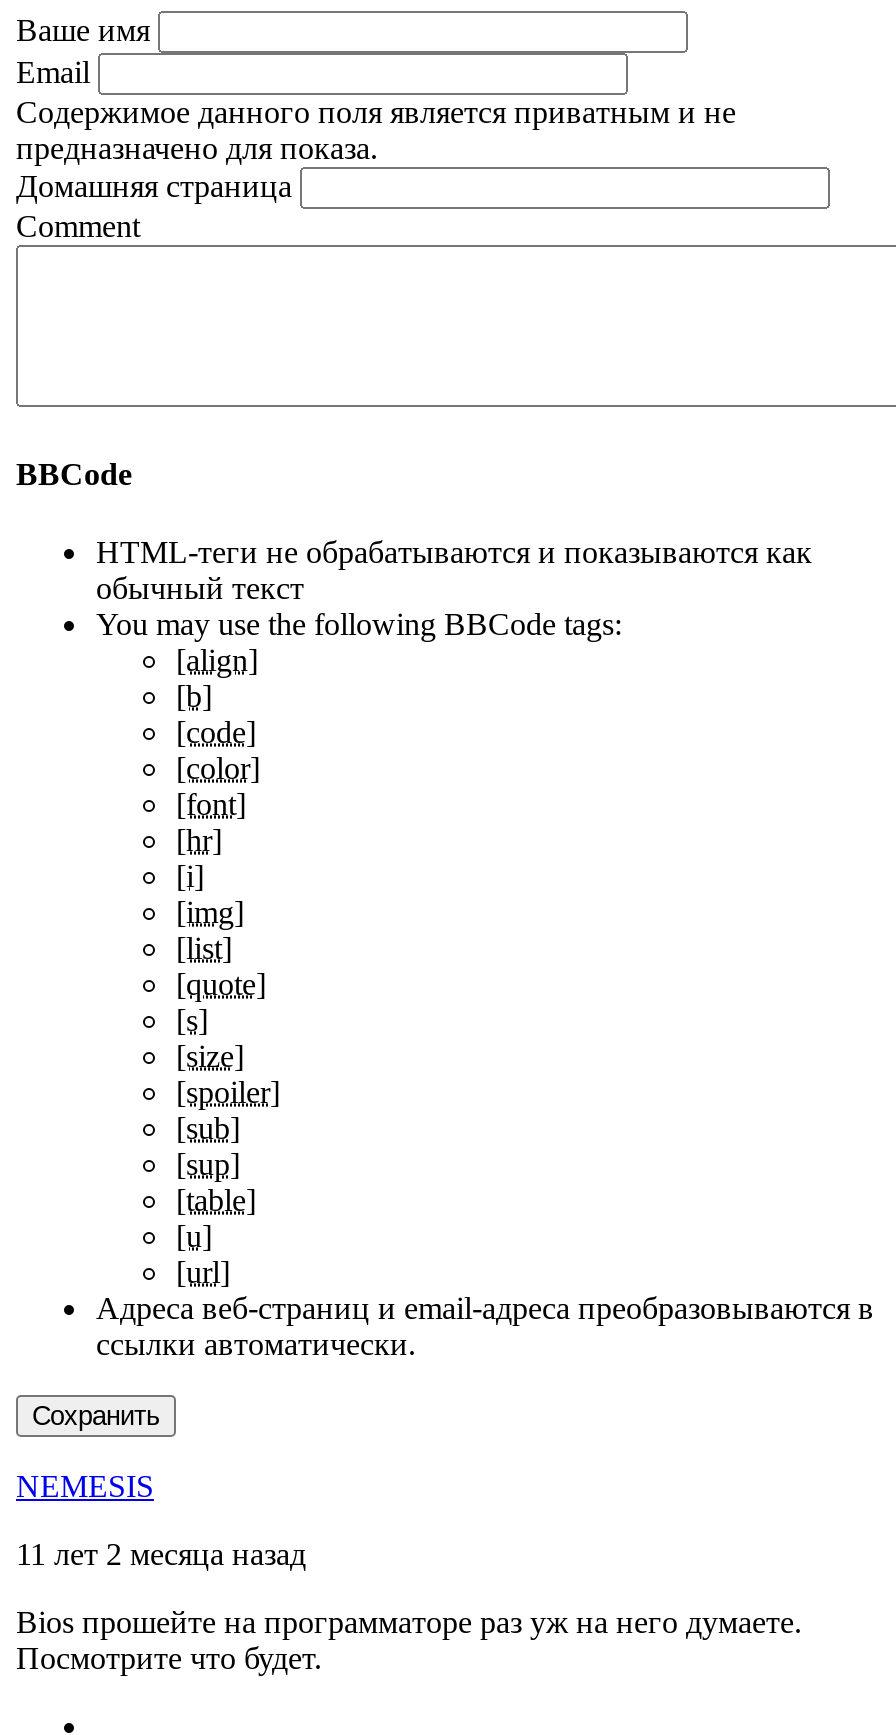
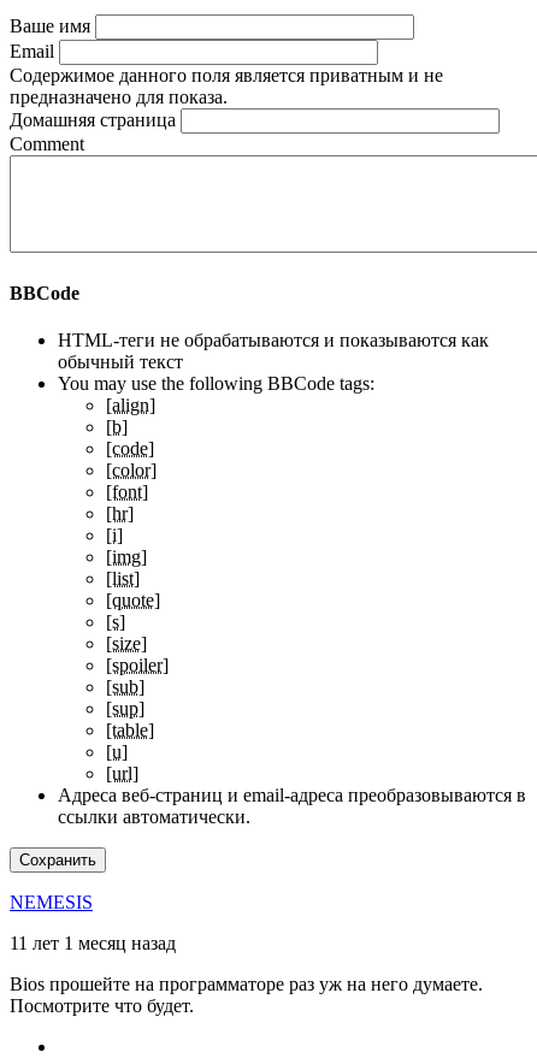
- 11 лет 2 месяца назад
+ 11 лет 1 месяц назад
